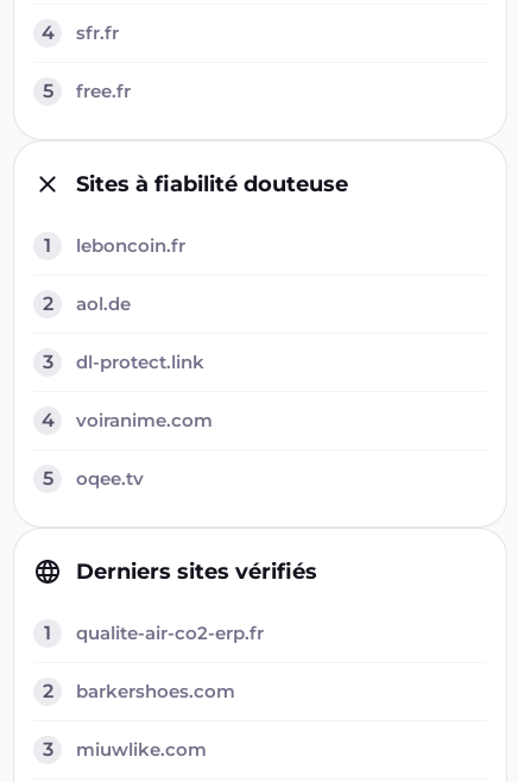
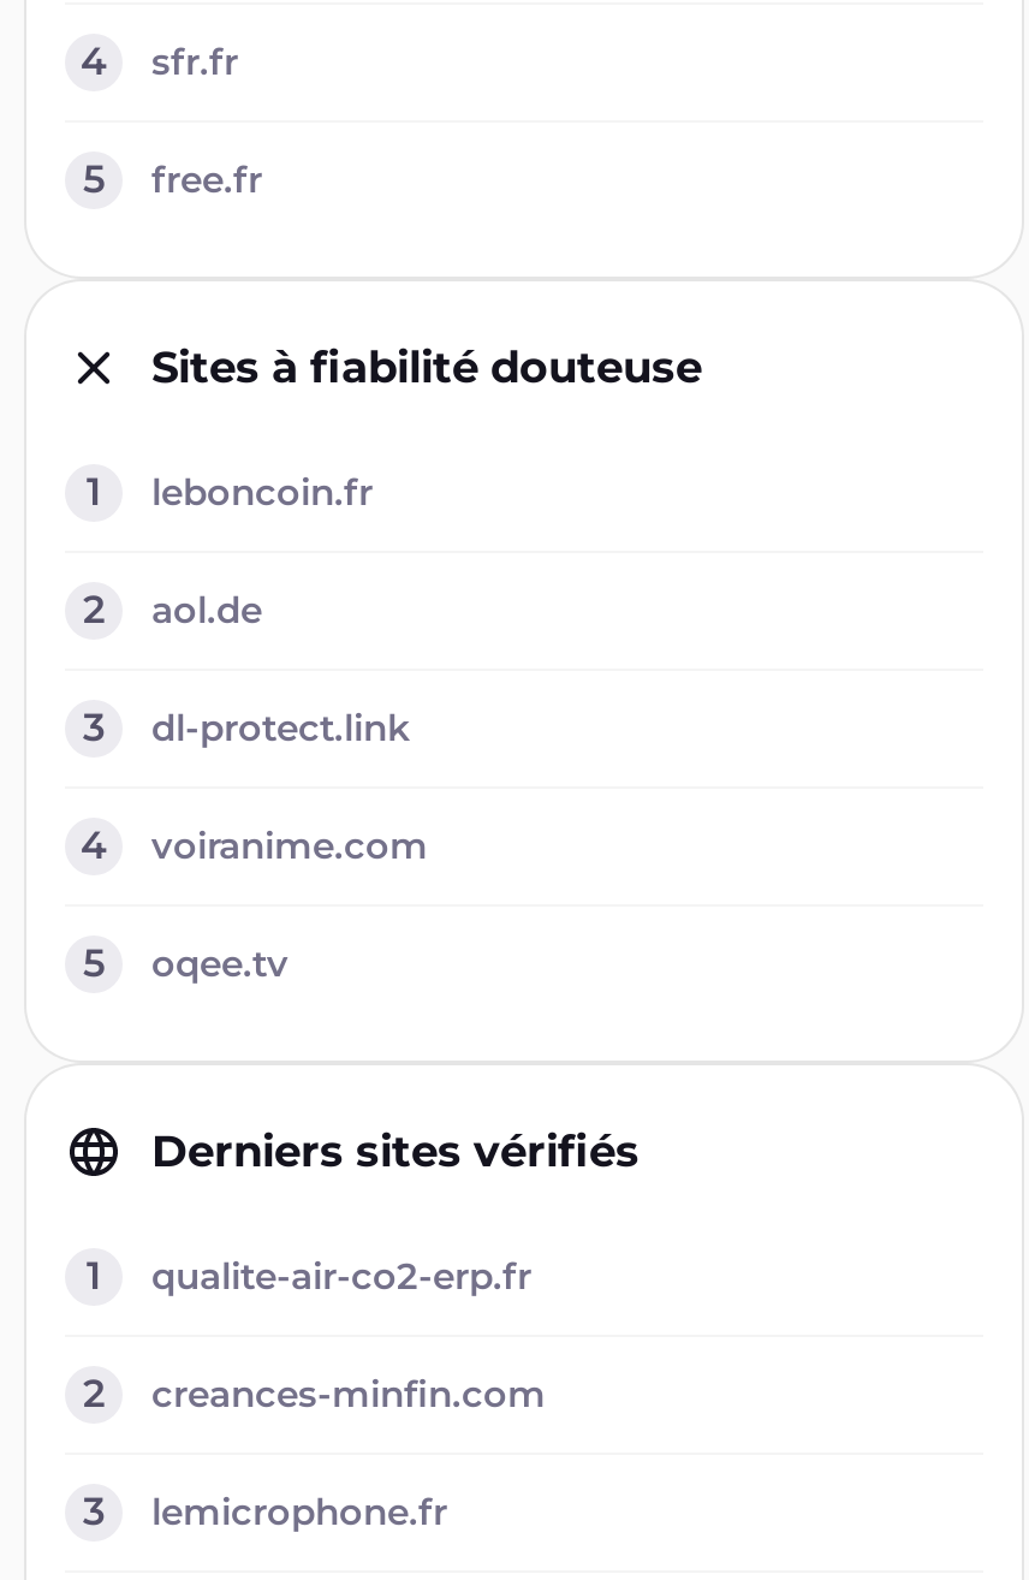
- barkershoes.com
+ creances-minfin.com

- miuwlike.com
+ lemicrophone.fr
